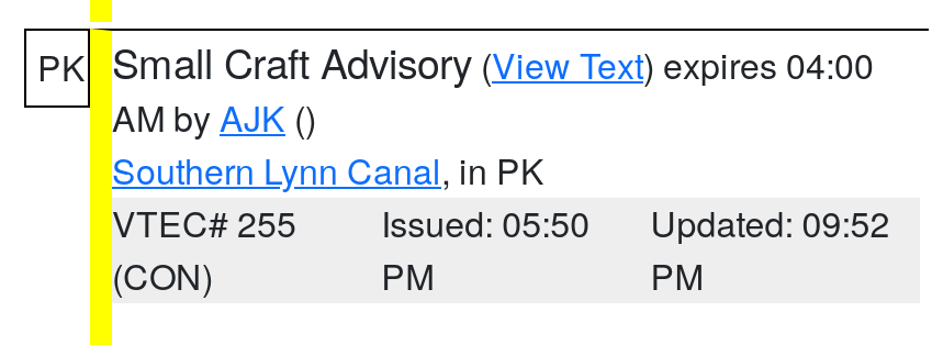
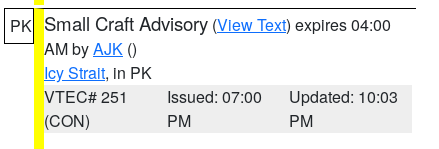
- Southern Lynn Canal, in PK
- VTEC# 255
+ Icy Strait, in PK
+ VTEC# 251

- Issued: 05:50
+ Issued: 07:00

- Updated: 09:52
+ Updated: 10:03
